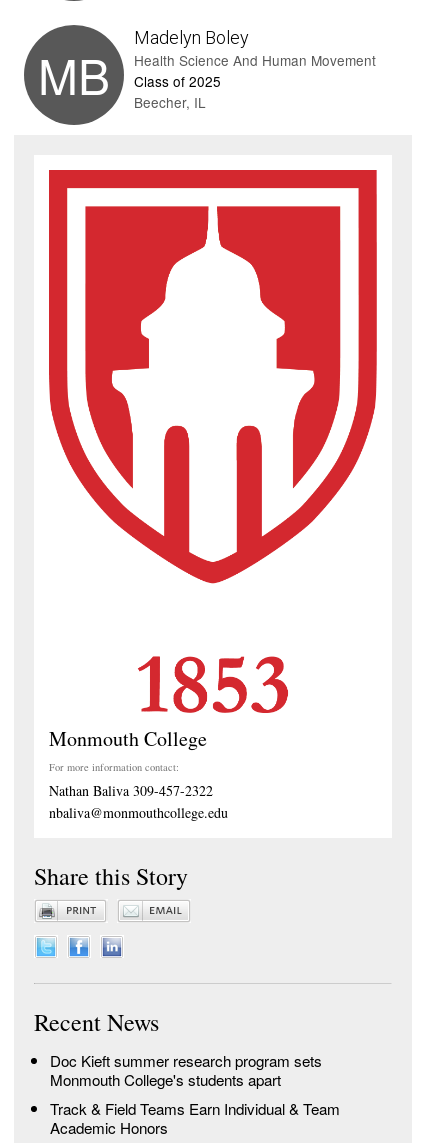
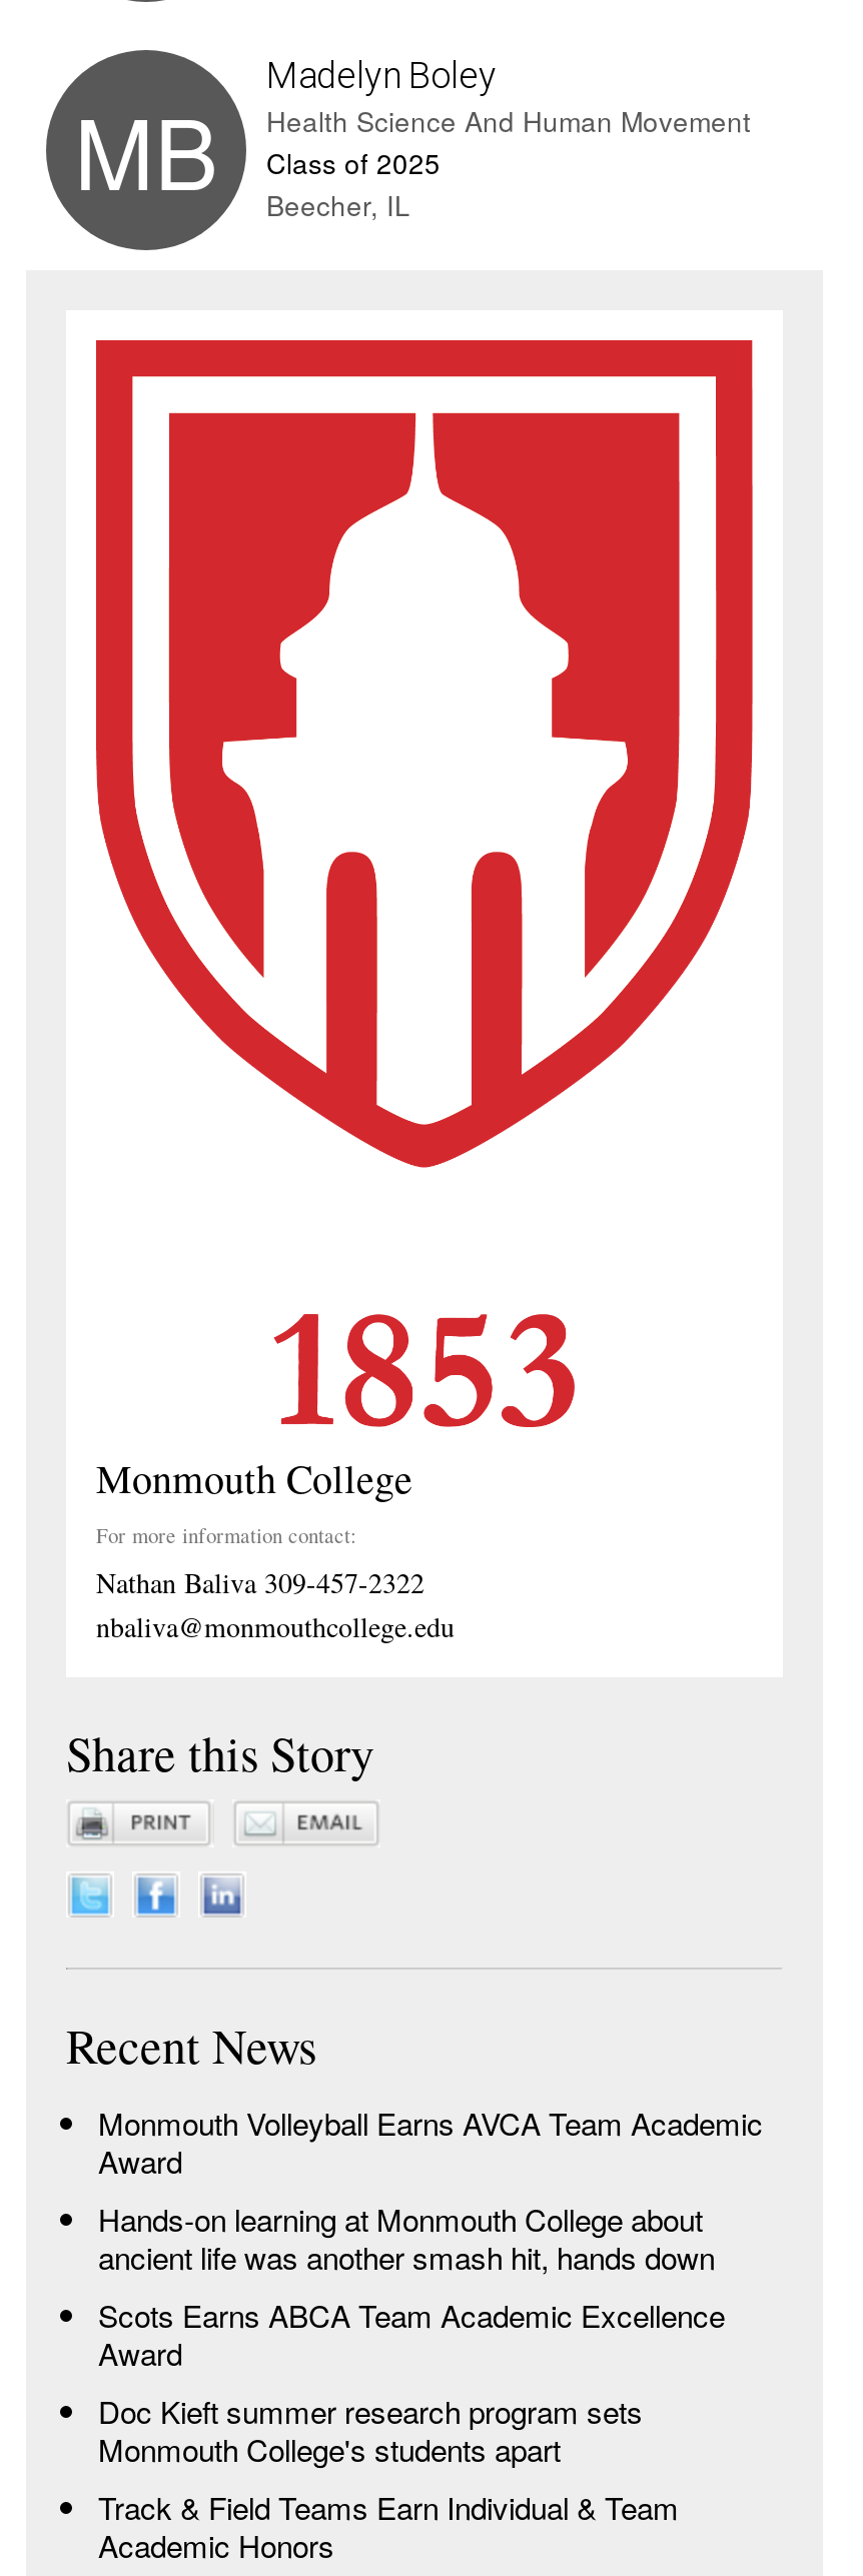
+ Monmouth Volleyball Earns AVCA Team Academic
+ Award
+ Hands-on learning at Monmouth College about
+ ancient life was another smash hit, hands down
+ Scots Earns ABCA Team Academic Excellence
+ Award
